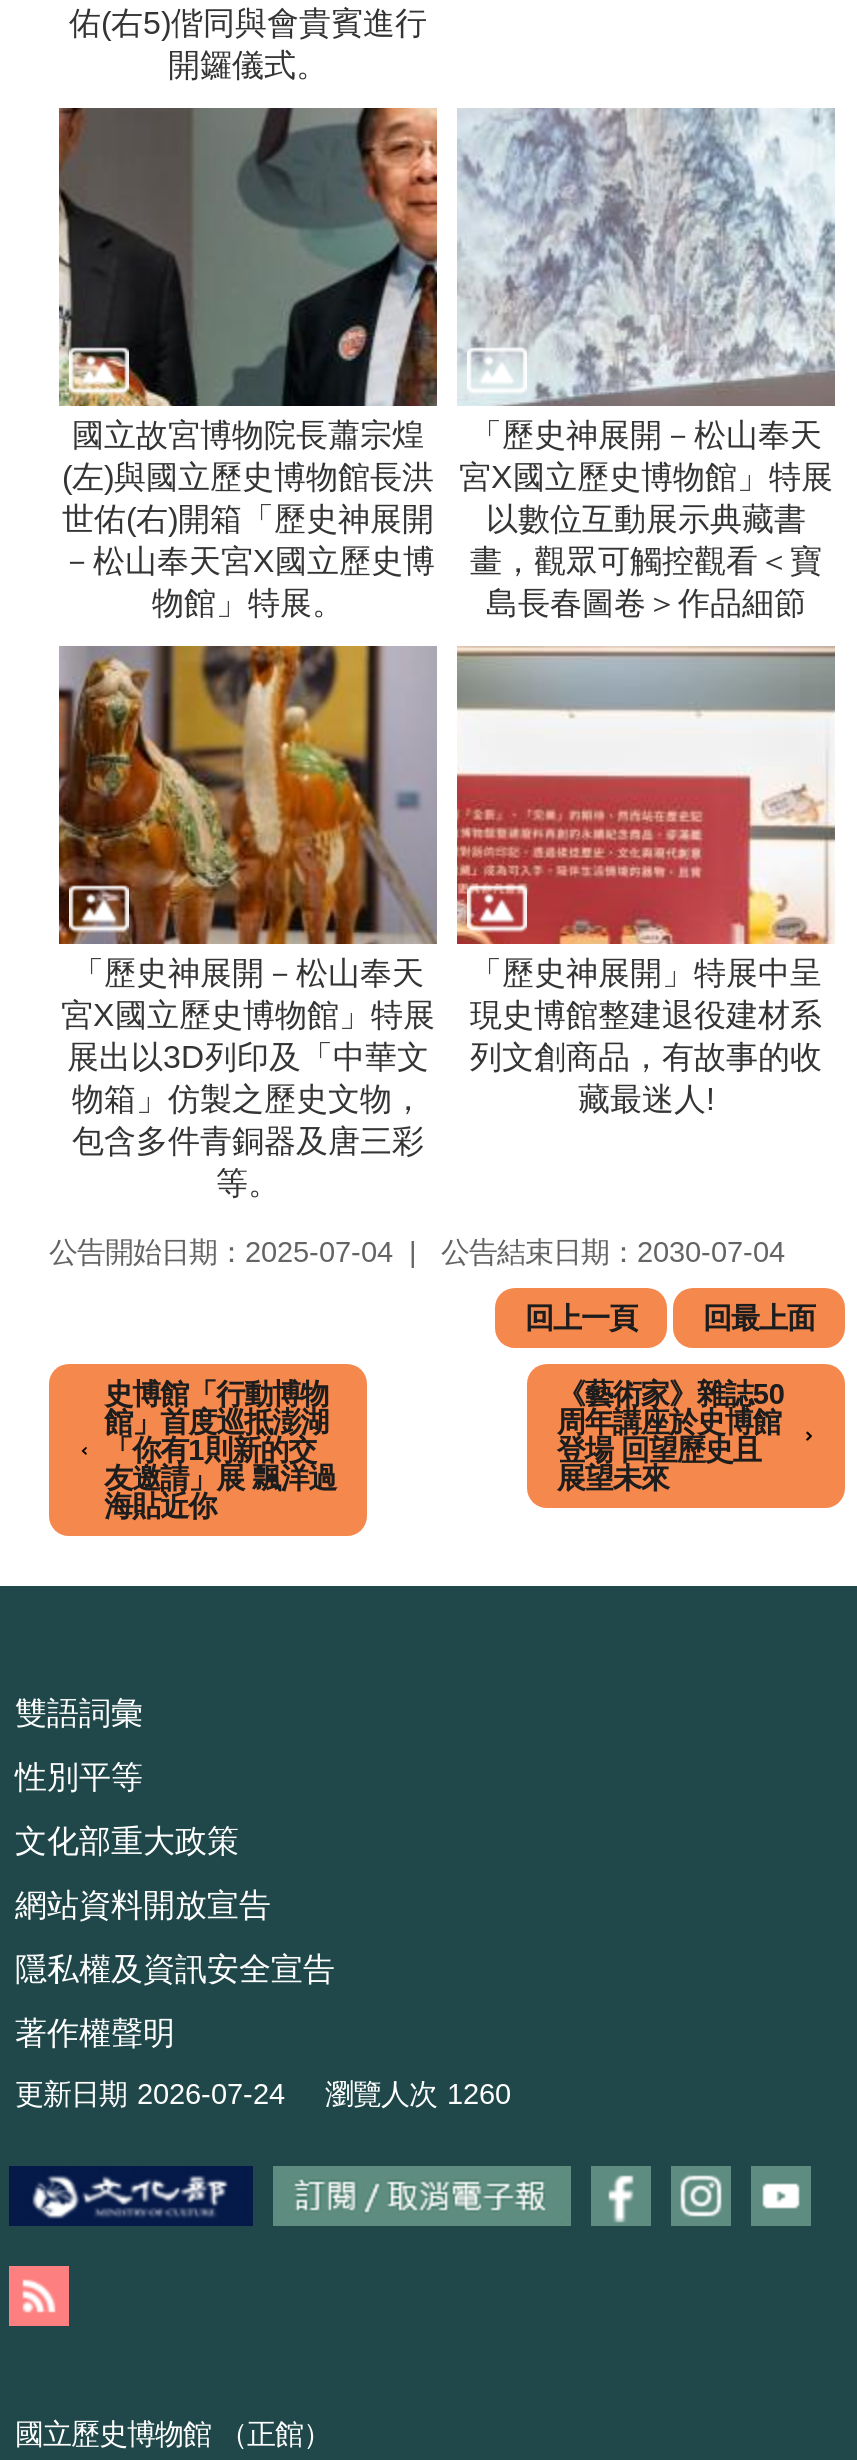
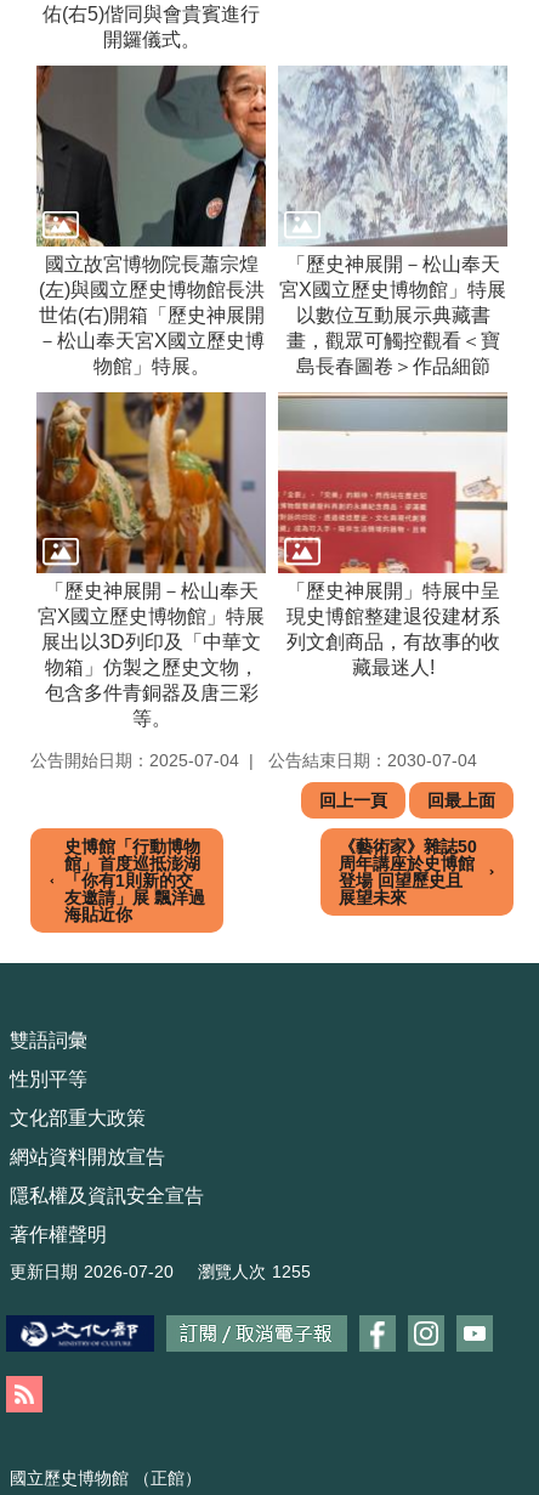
- 更新日期 2026-07-24
+ 更新日期 2026-07-20

- 瀏覽人次 1260
+ 瀏覽人次 1255
